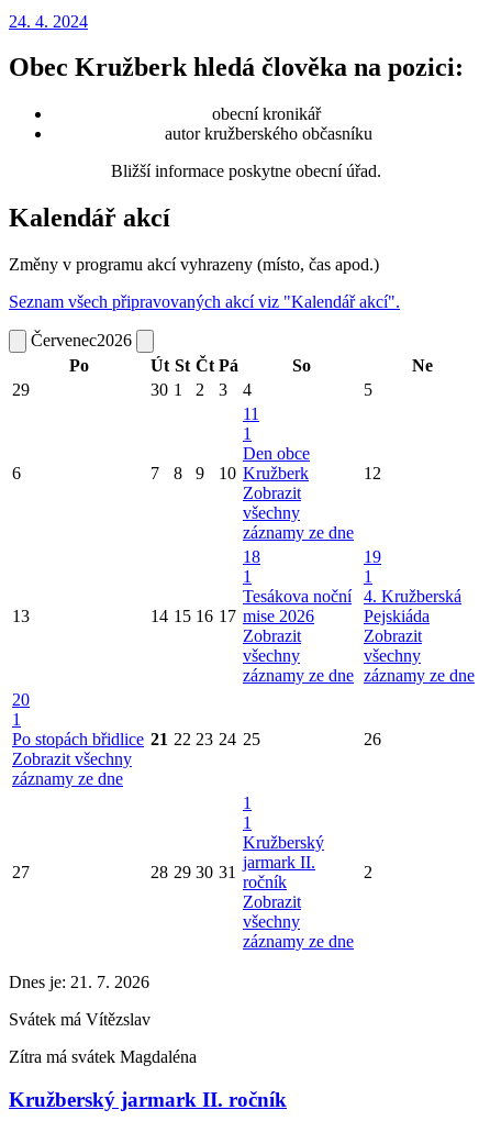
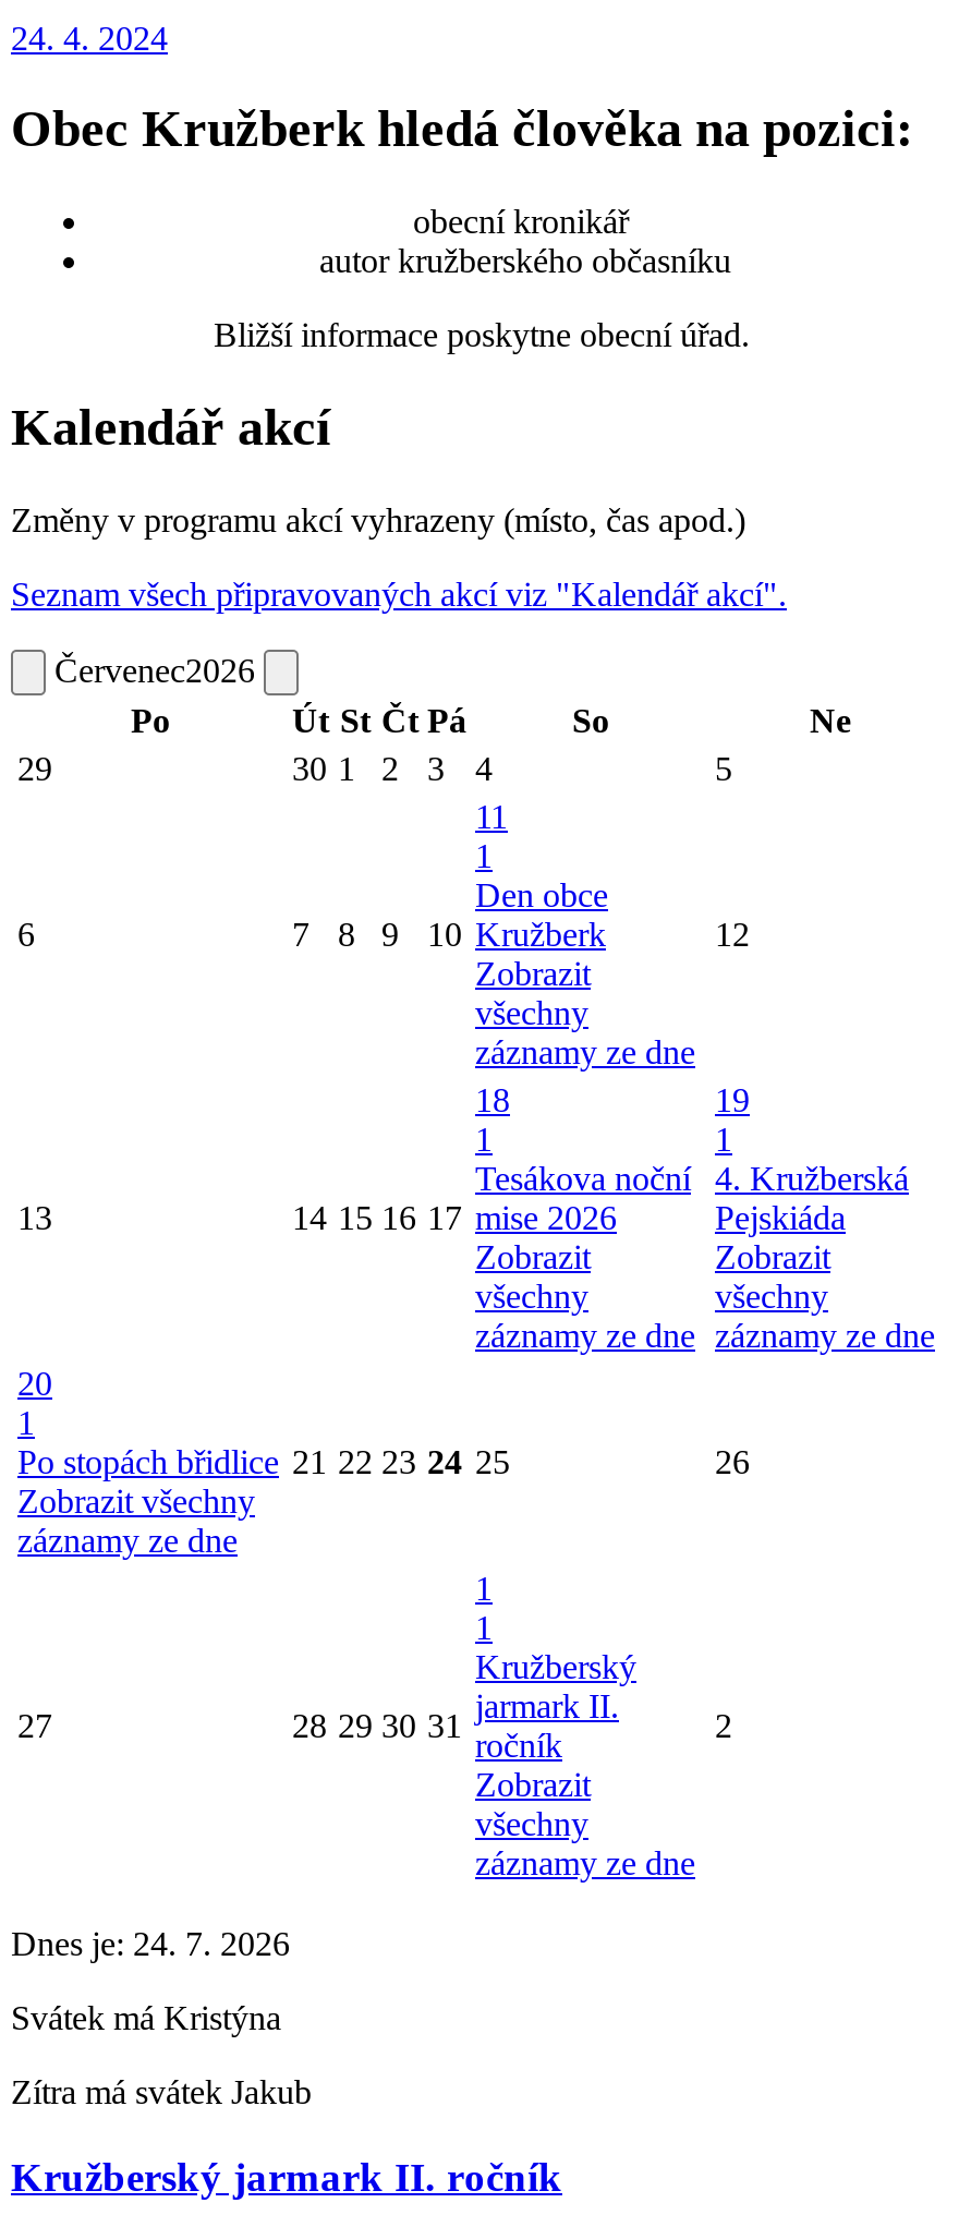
- Dnes je: 21. 7. 2026
+ Dnes je: 24. 7. 2026

- Svátek má Vítězslav
+ Svátek má Kristýna

- Zítra má svátek Magdaléna
+ Zítra má svátek Jakub
